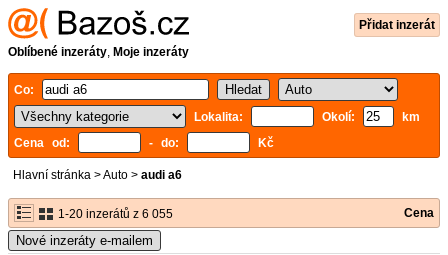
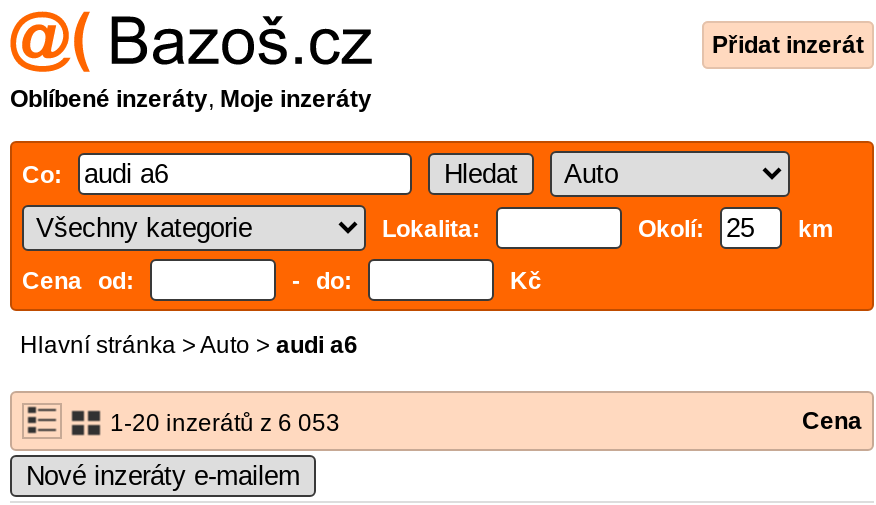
- 1-20 inzerátů z 6 055
+ 1-20 inzerátů z 6 053
